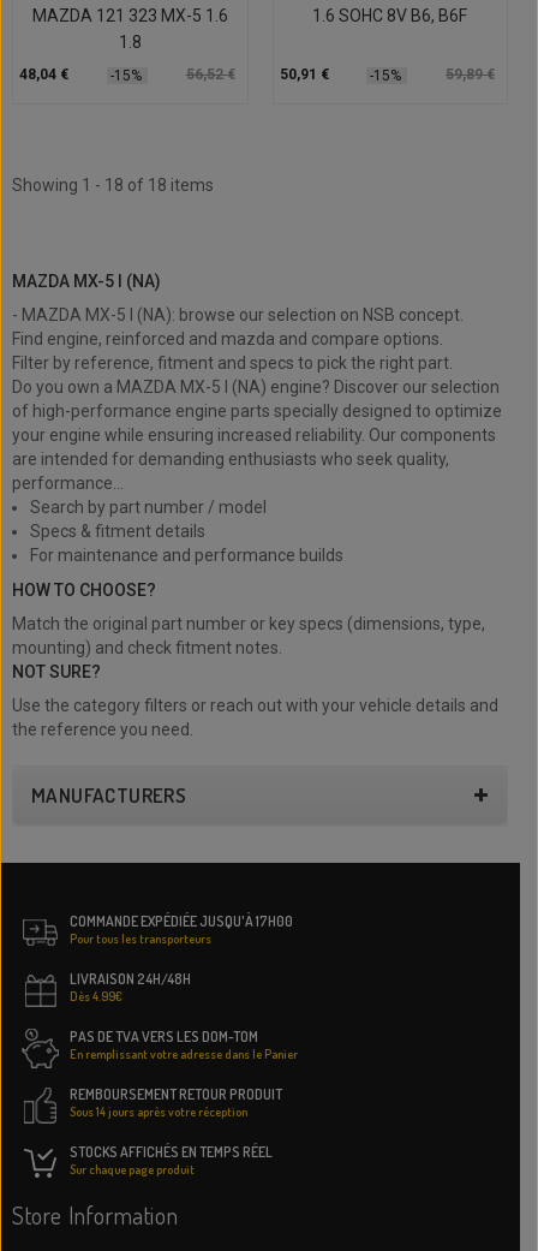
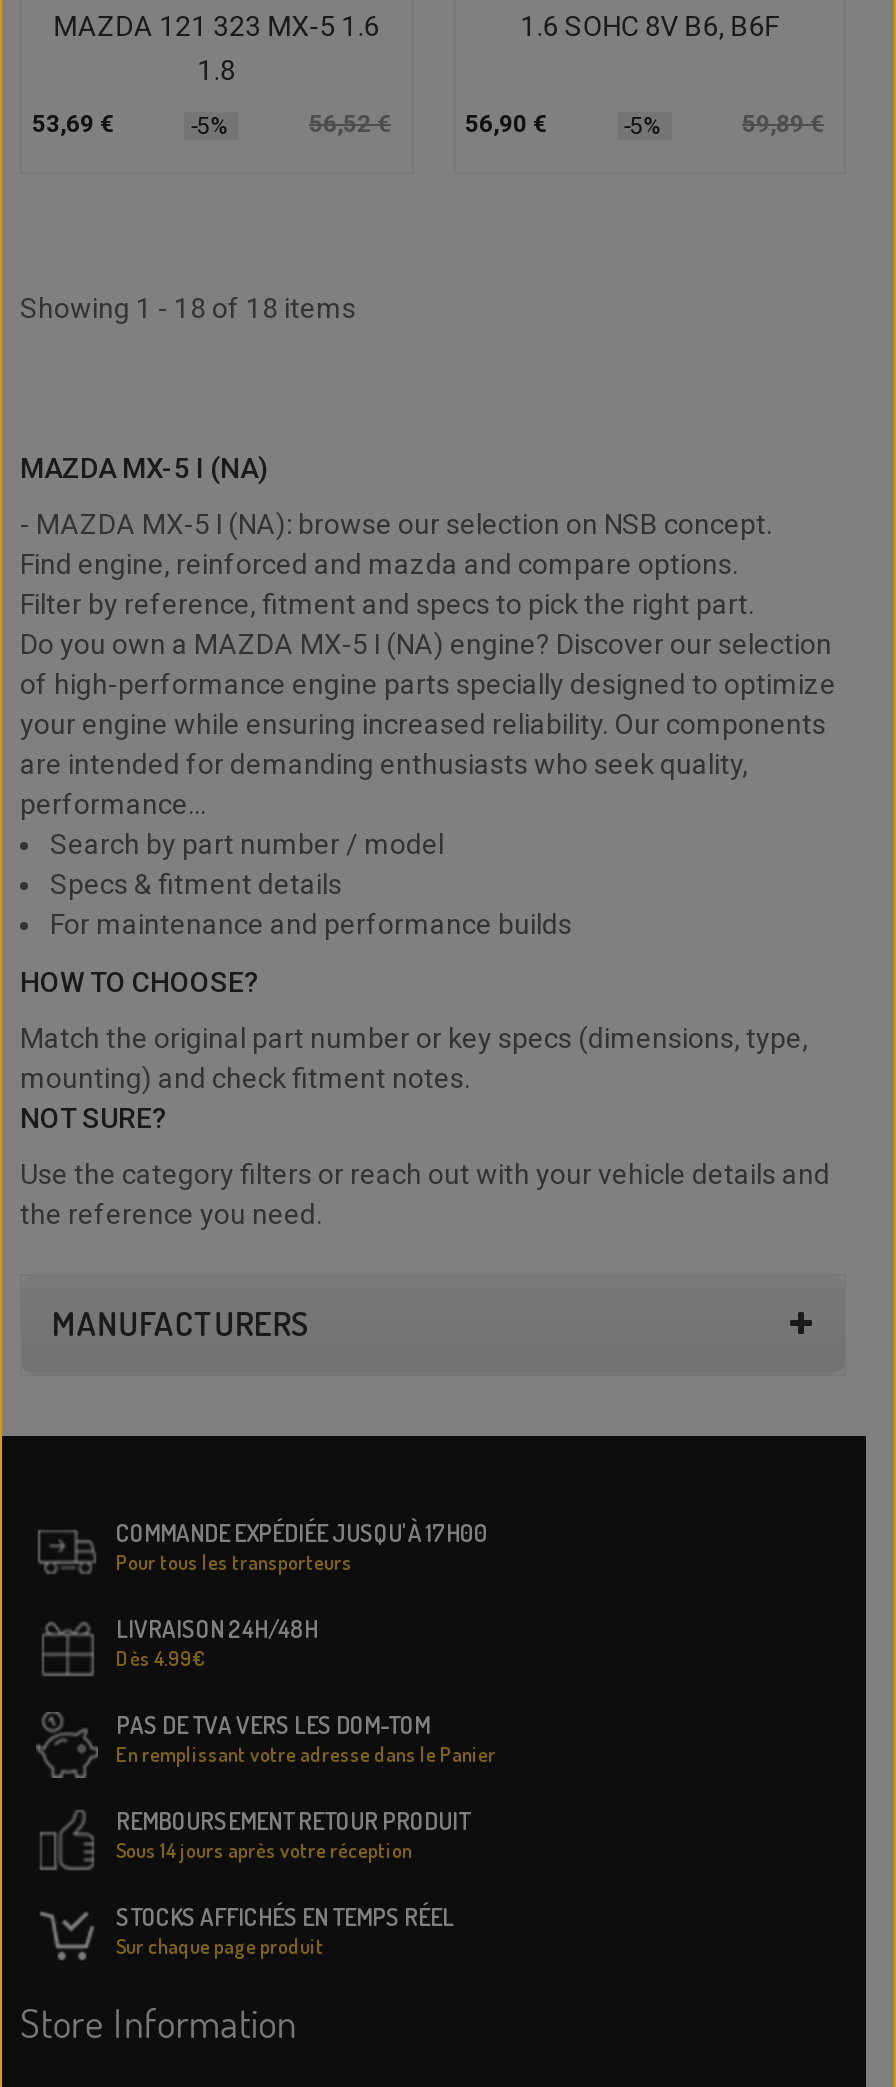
- 48,04 €
+ 53,69 €

- -15%
+ -5%

- 50,91 €
+ 56,90 €

- -15%
+ -5%
